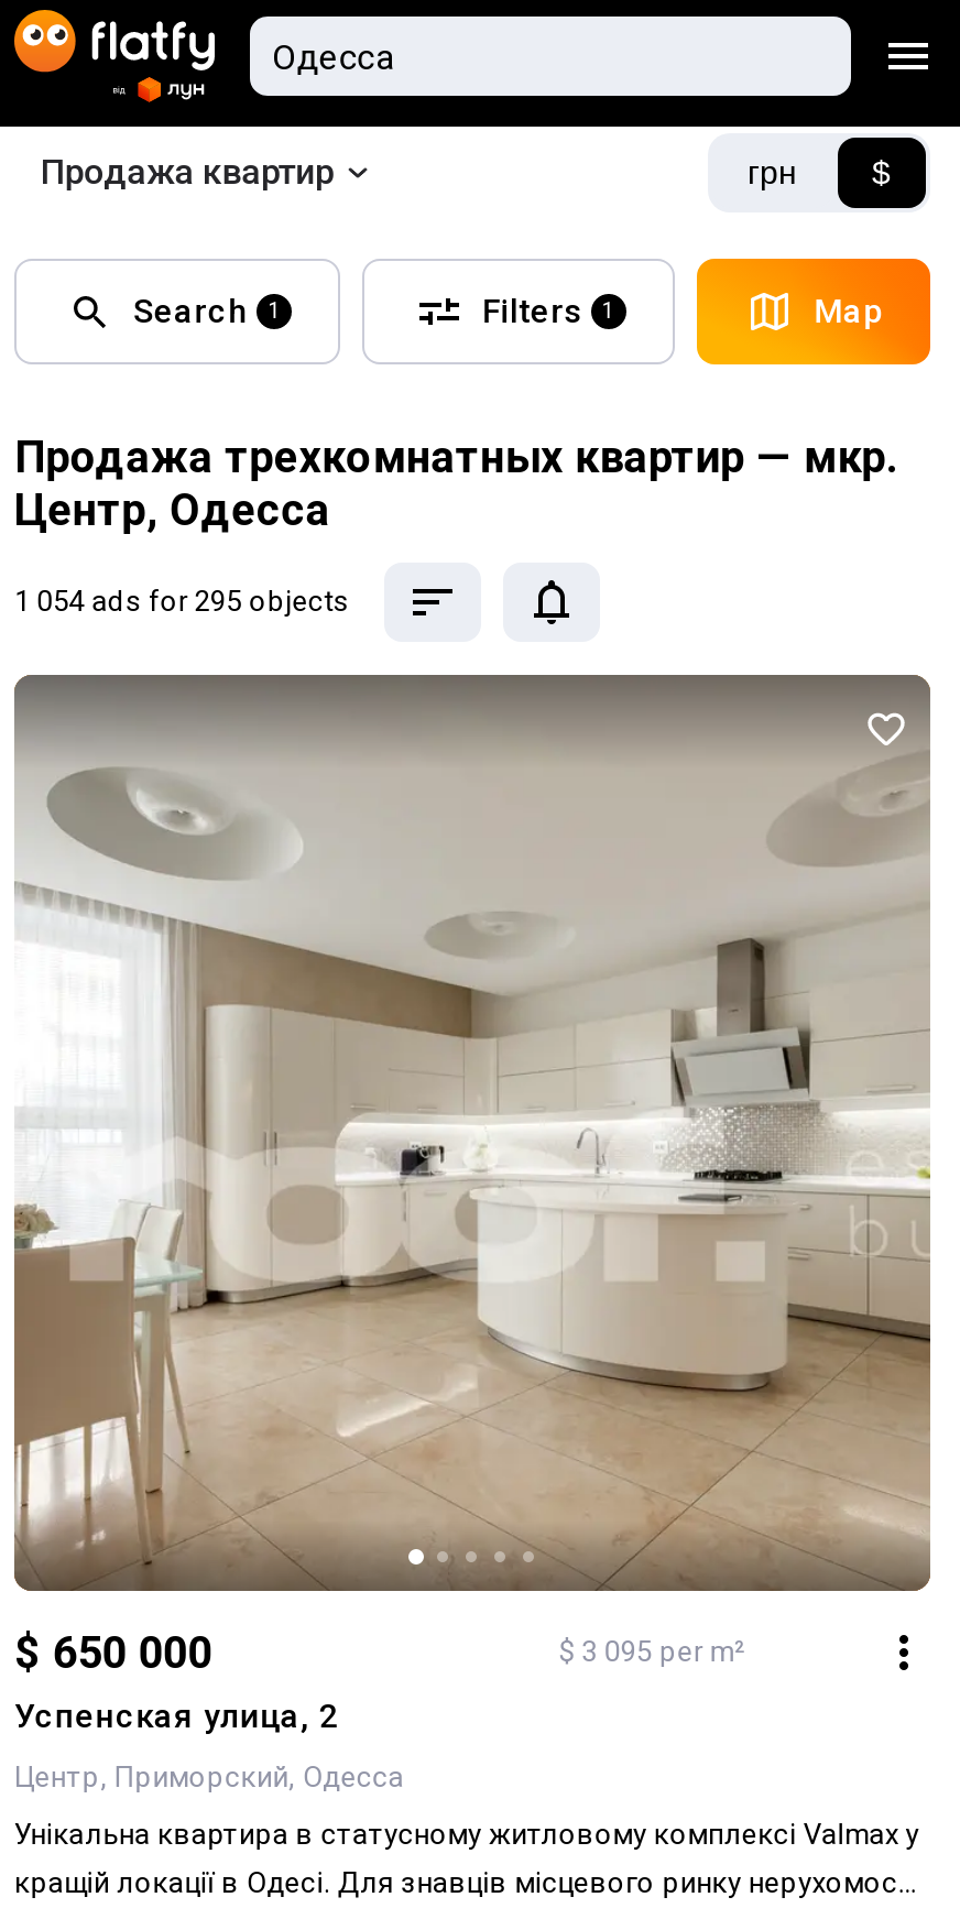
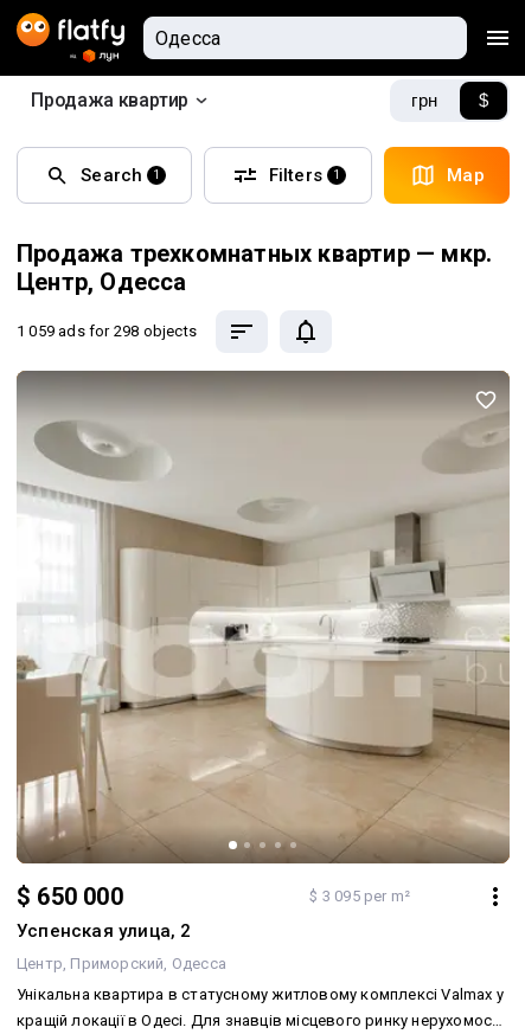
- 1 054 ads for 295 objects
+ 1 059 ads for 298 objects
